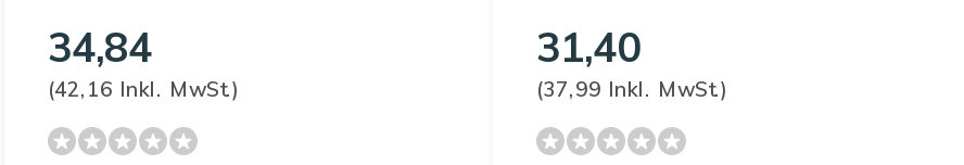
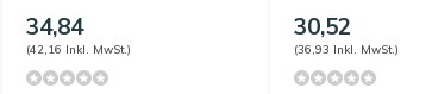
- 31,40
- (37,99 Inkl. MwSt.)
+ 30,52
+ (36,93 Inkl. MwSt.)
